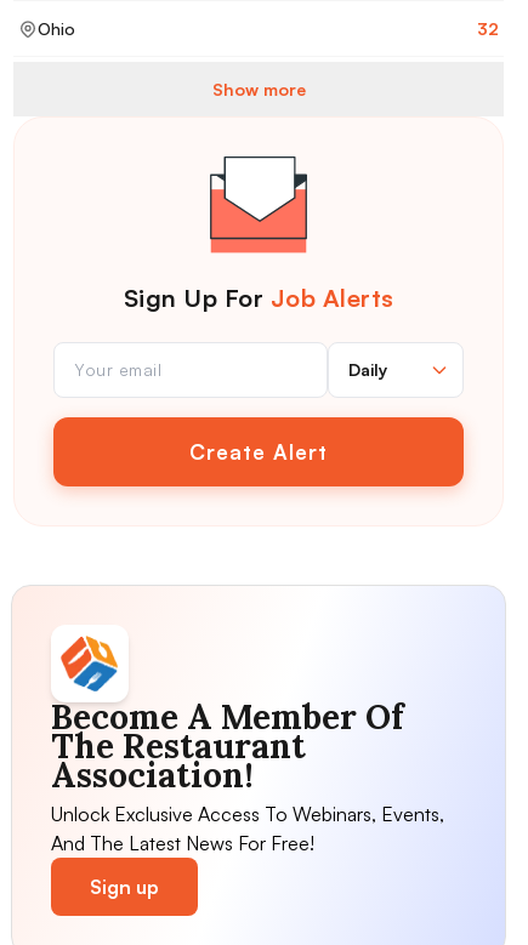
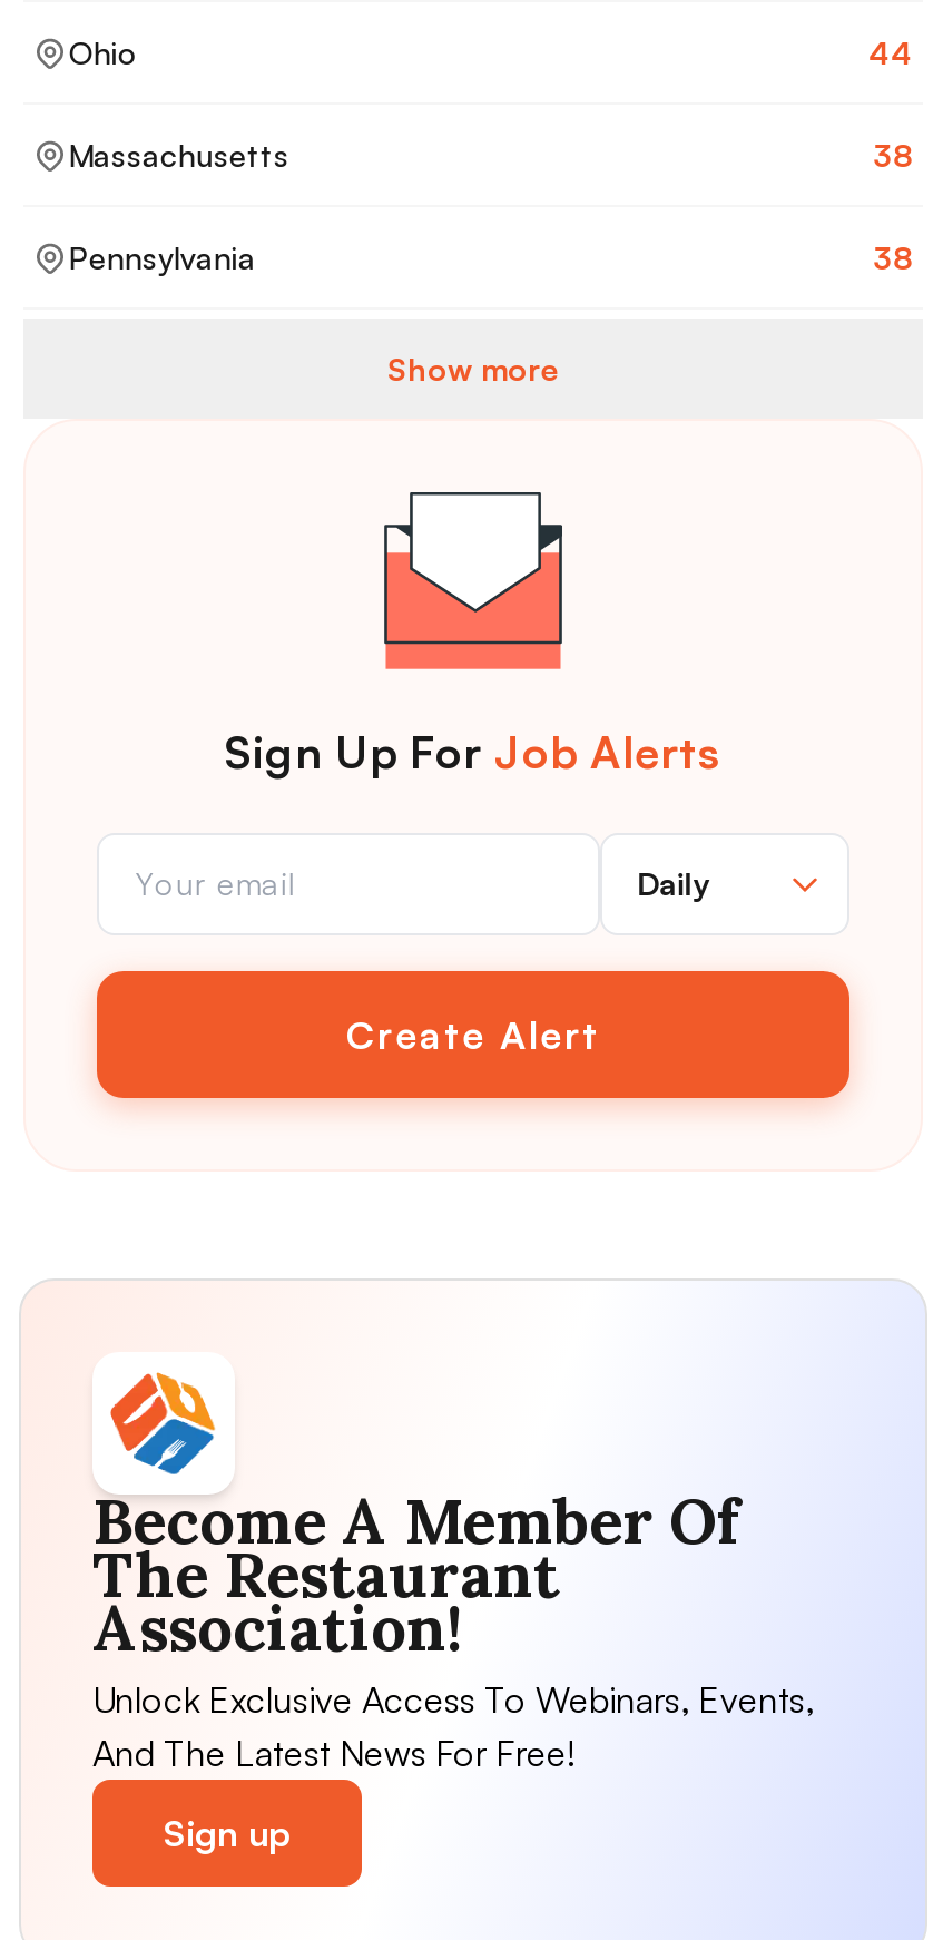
- 32
+ 44
+ Massachusetts
+ 38
+ Pennsylvania
+ 38
